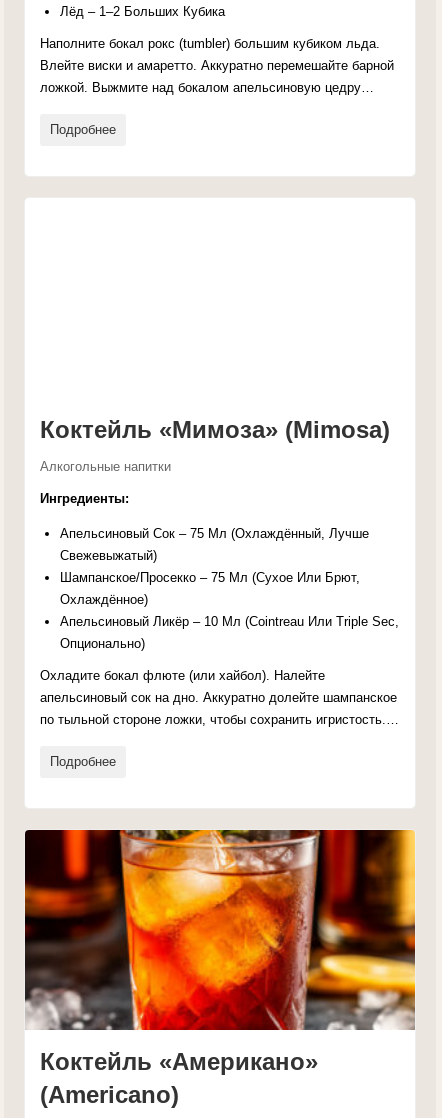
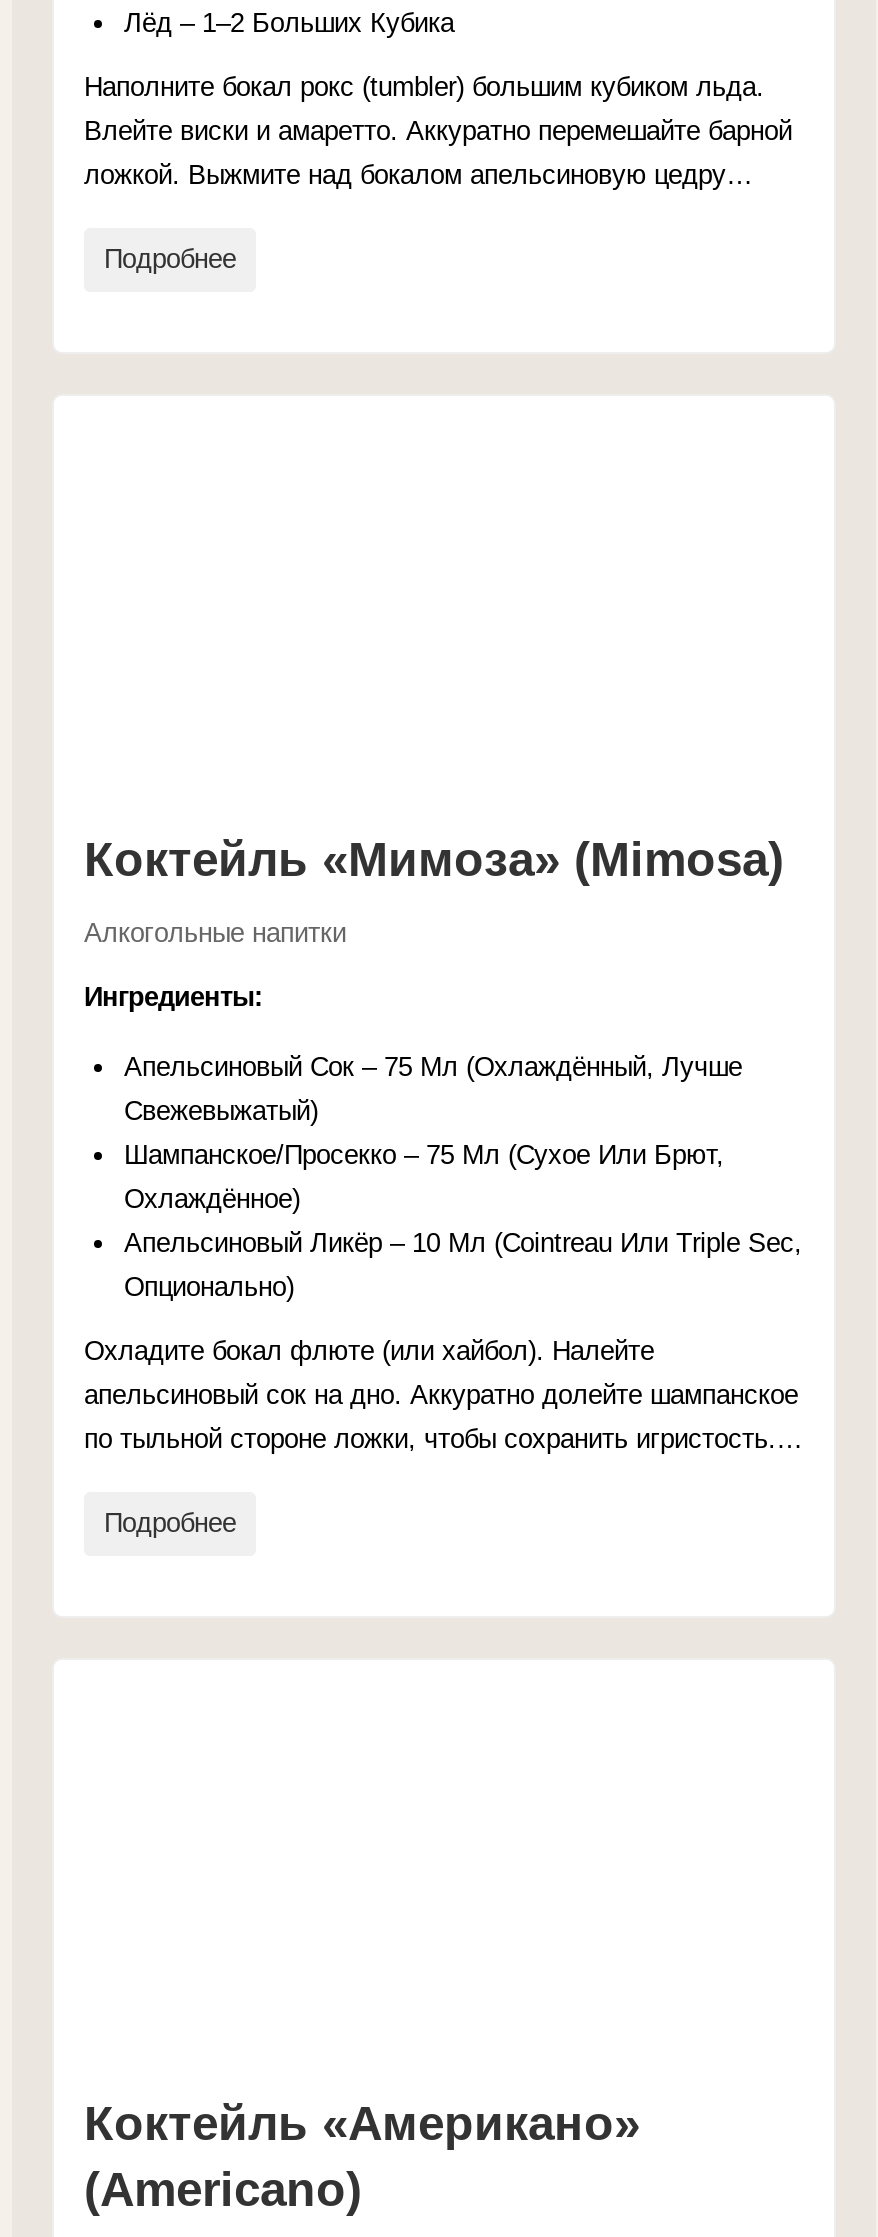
- [image]
